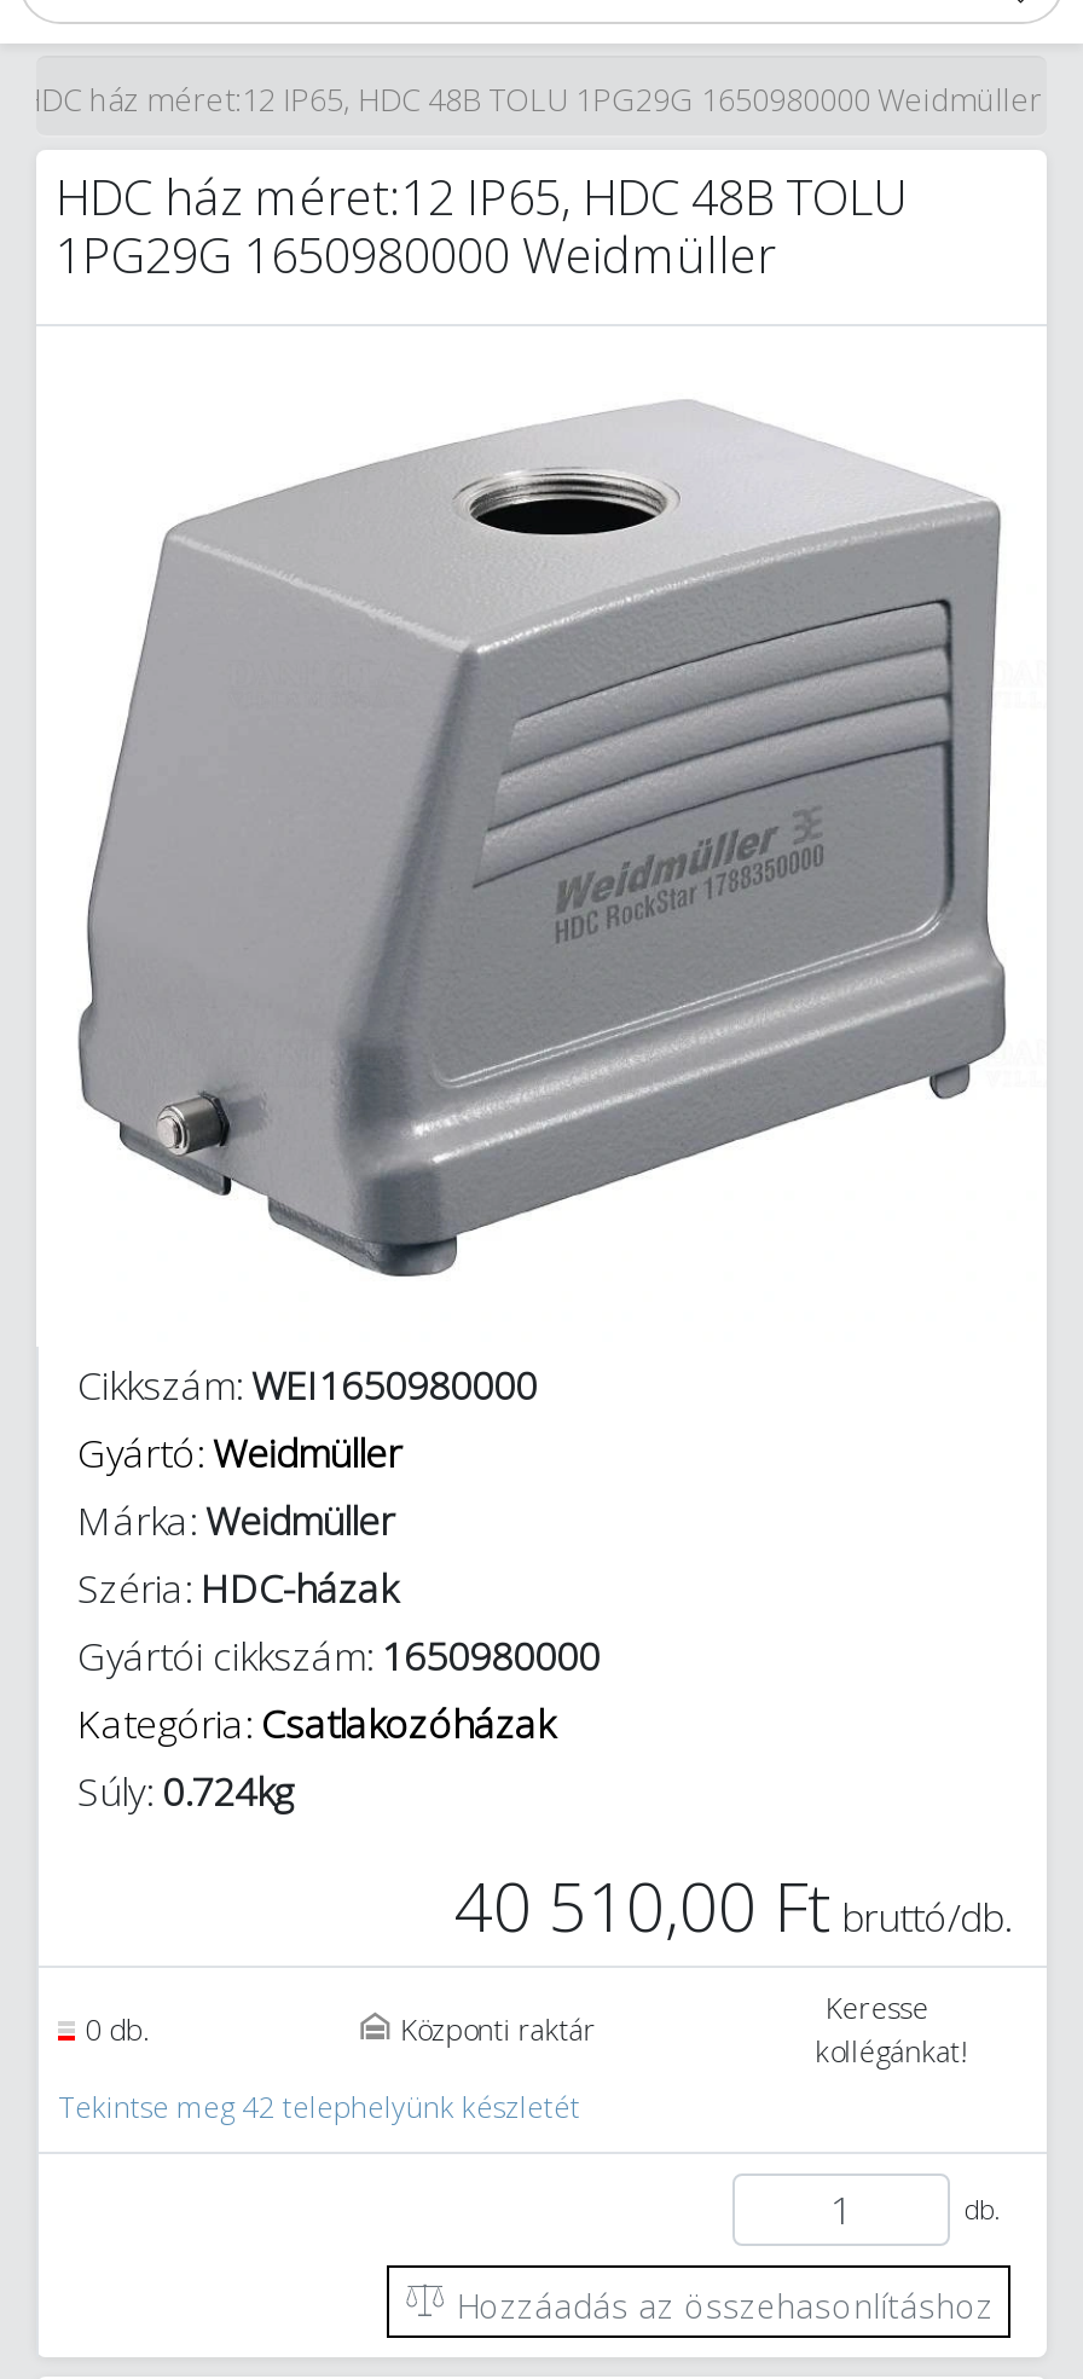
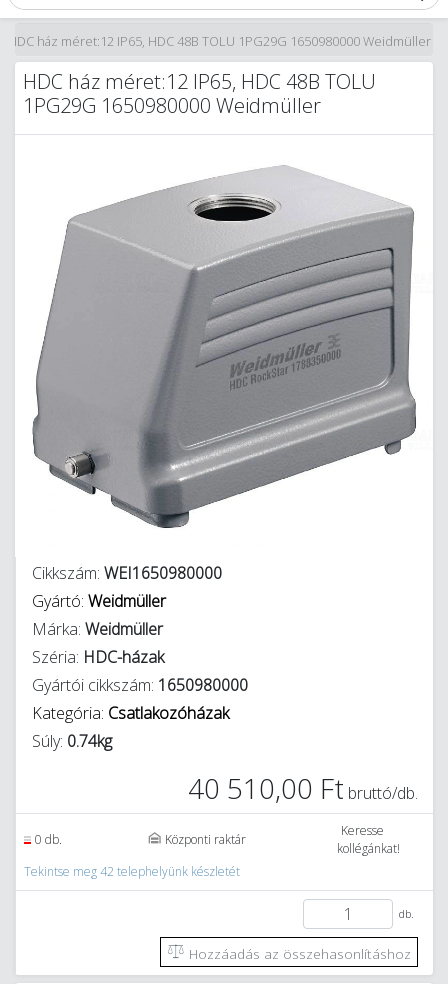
- Súly: 0.724kg
+ Súly: 0.74kg
